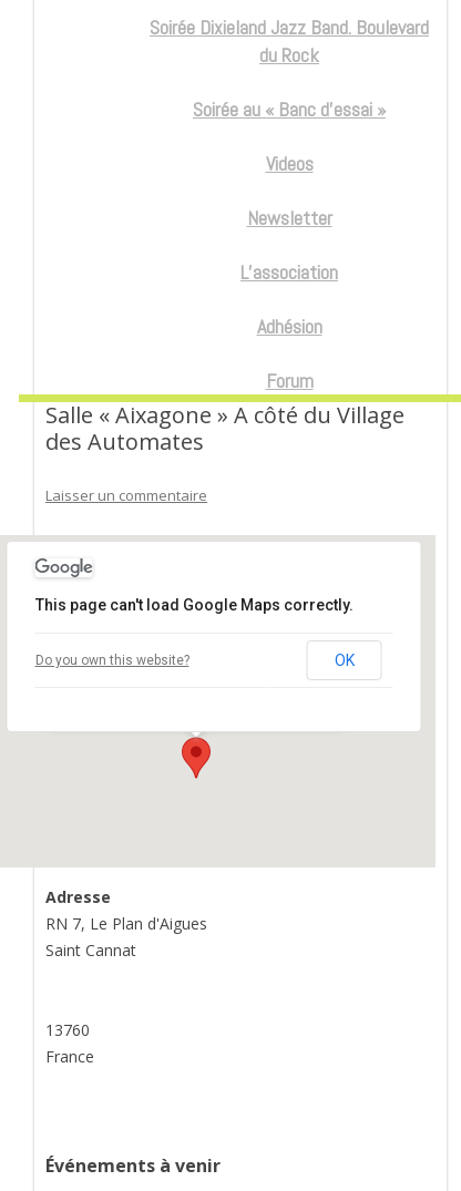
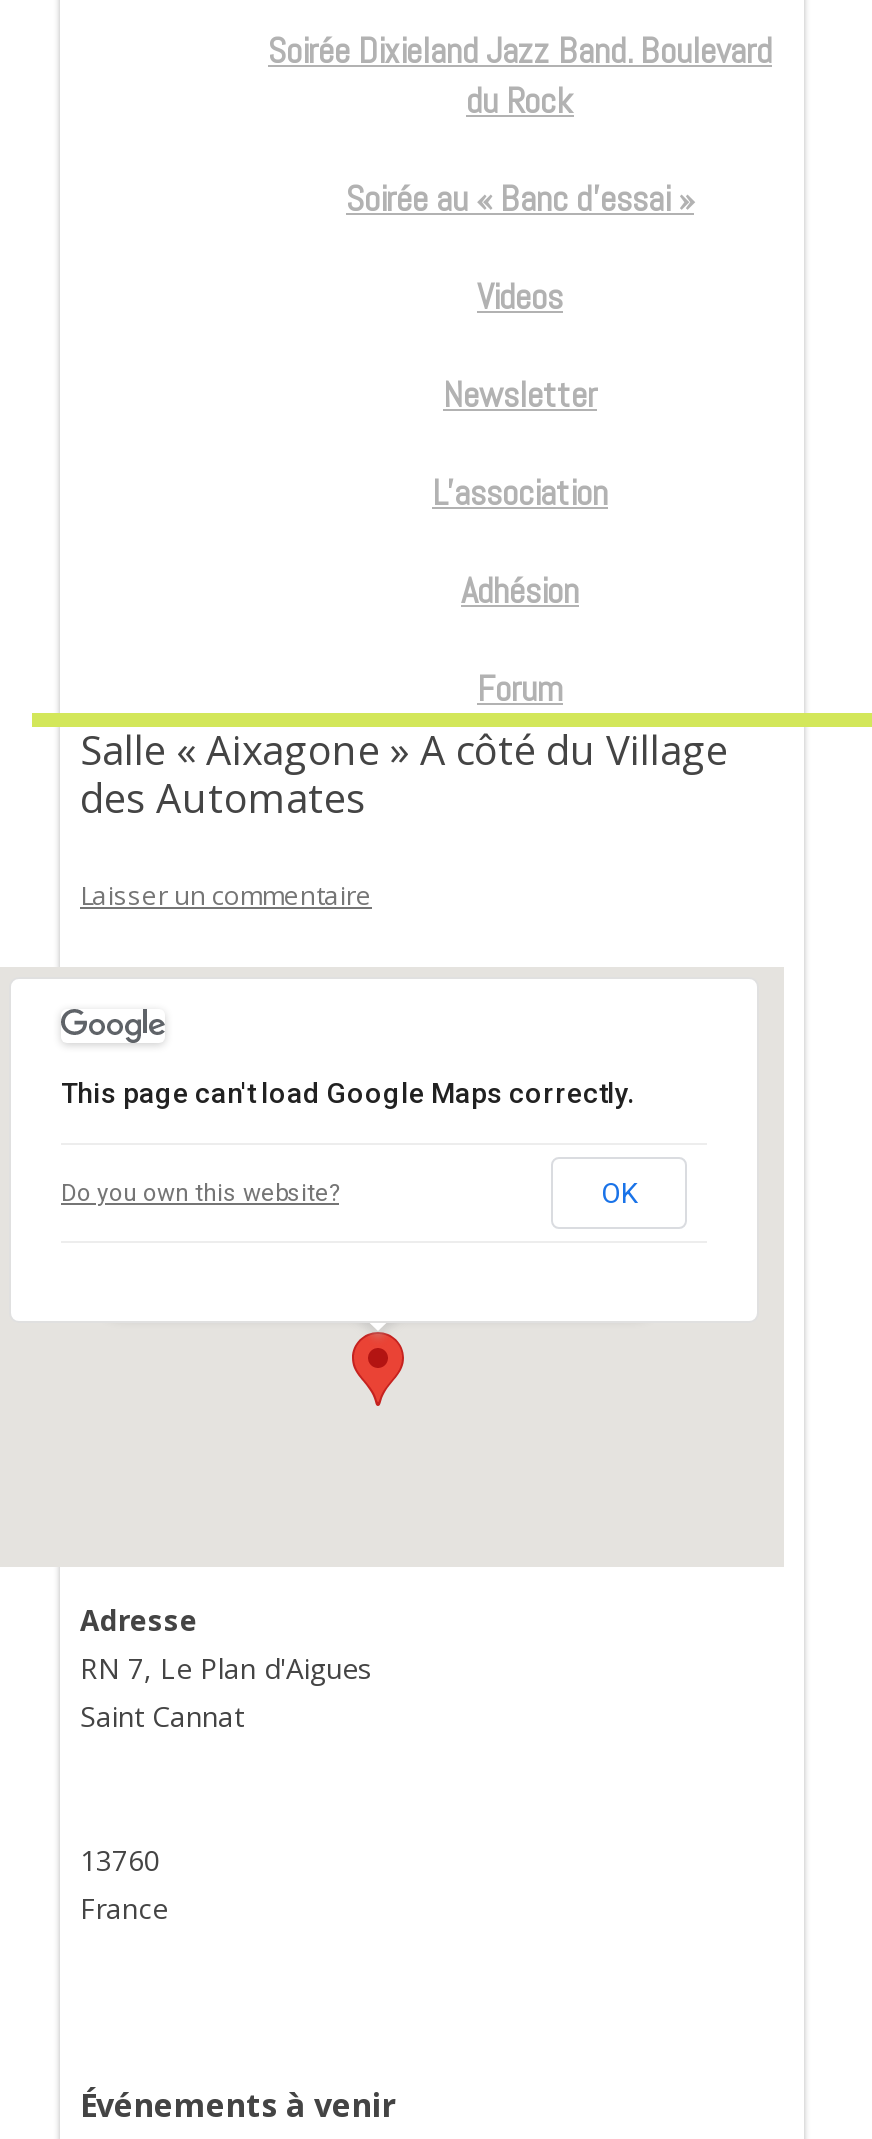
- [image]
+ [image]
